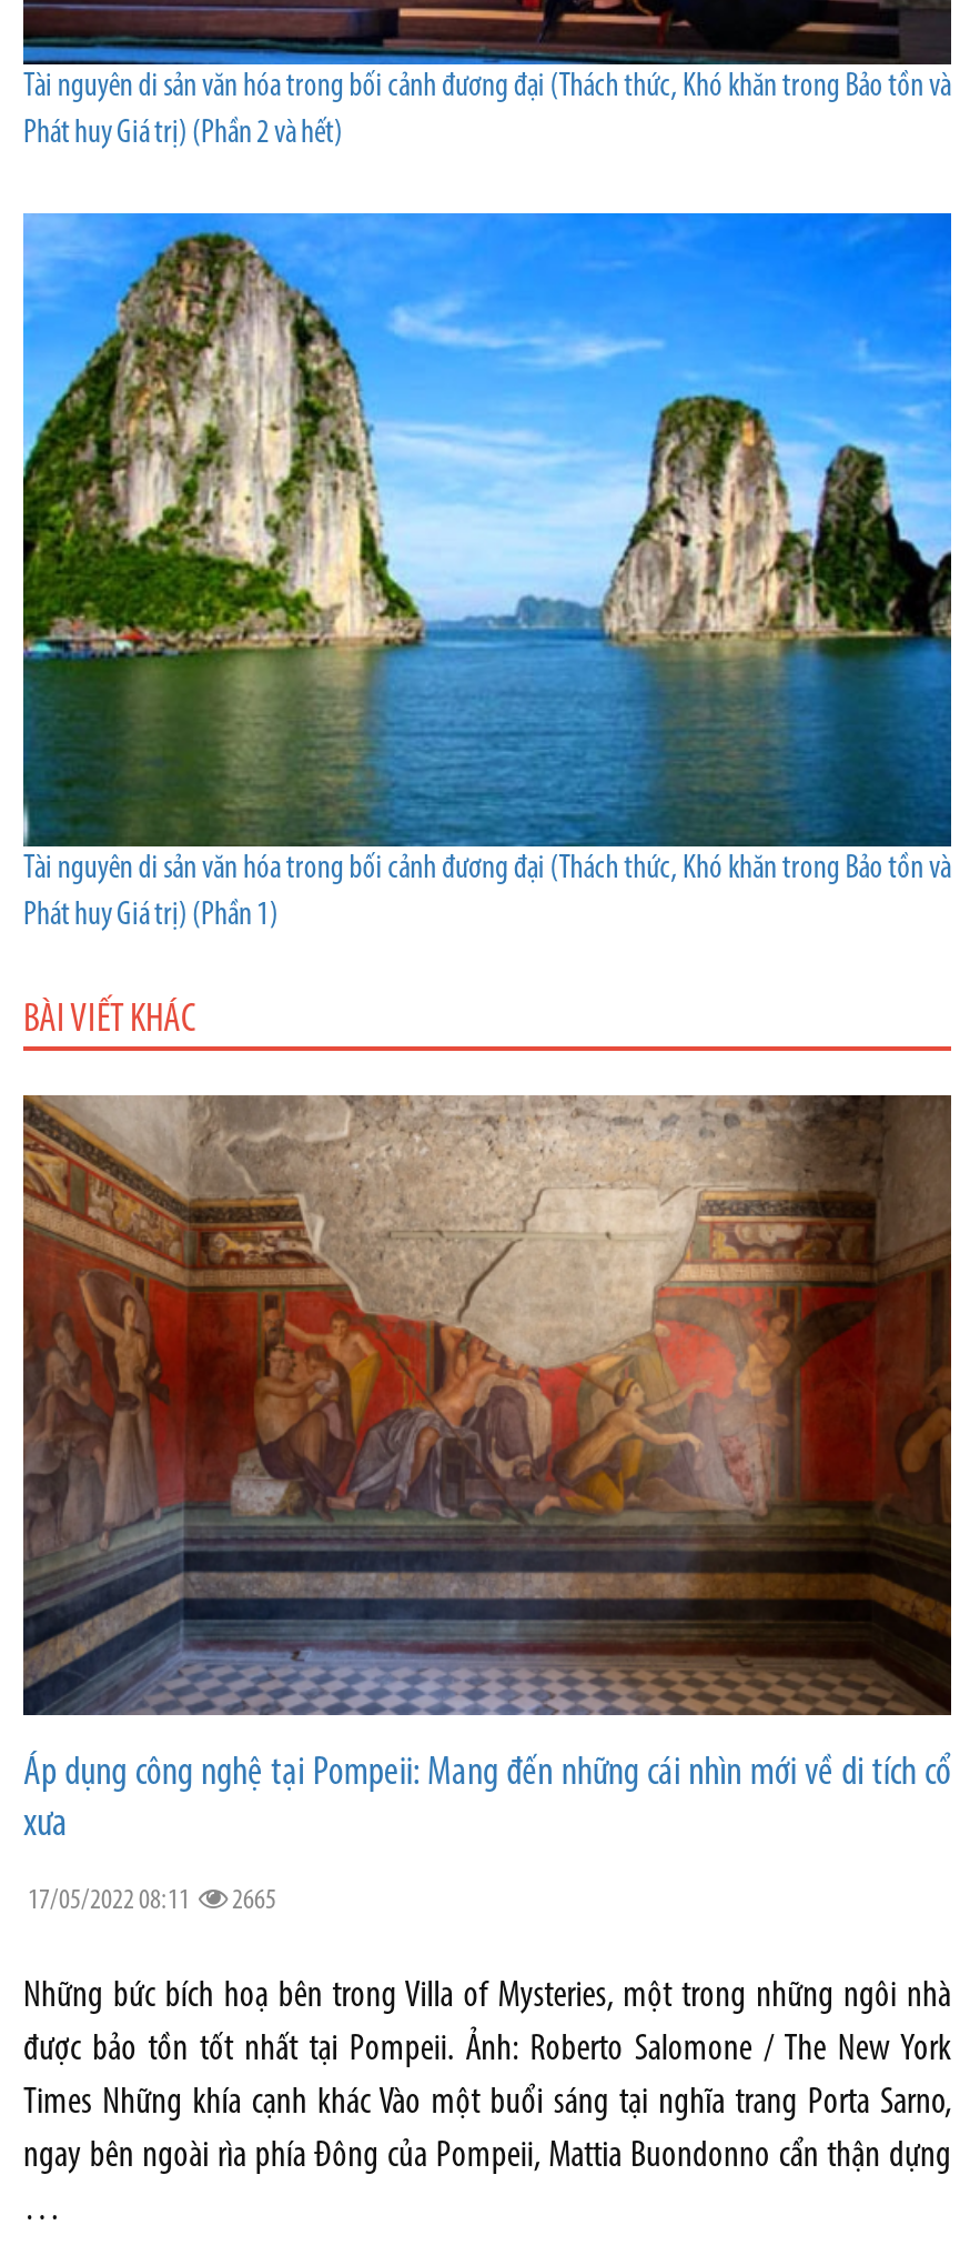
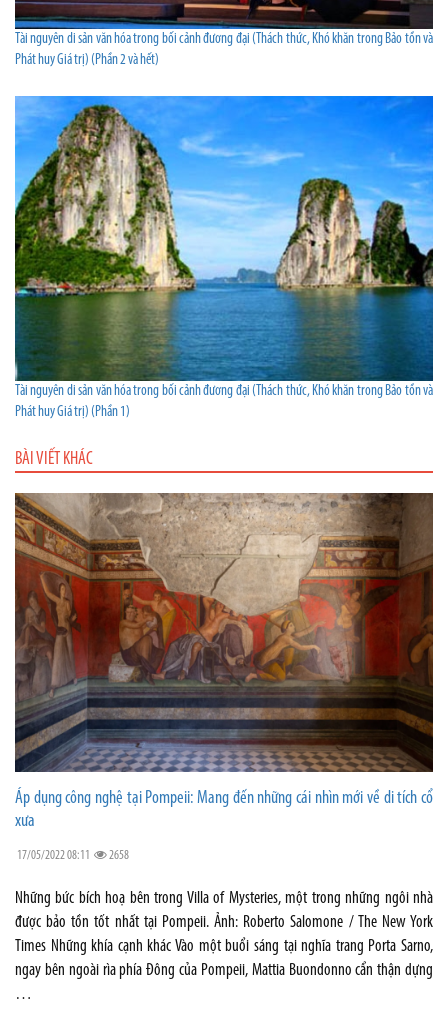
- 17/05/2022 08:11 2665
+ 17/05/2022 08:11 2658
